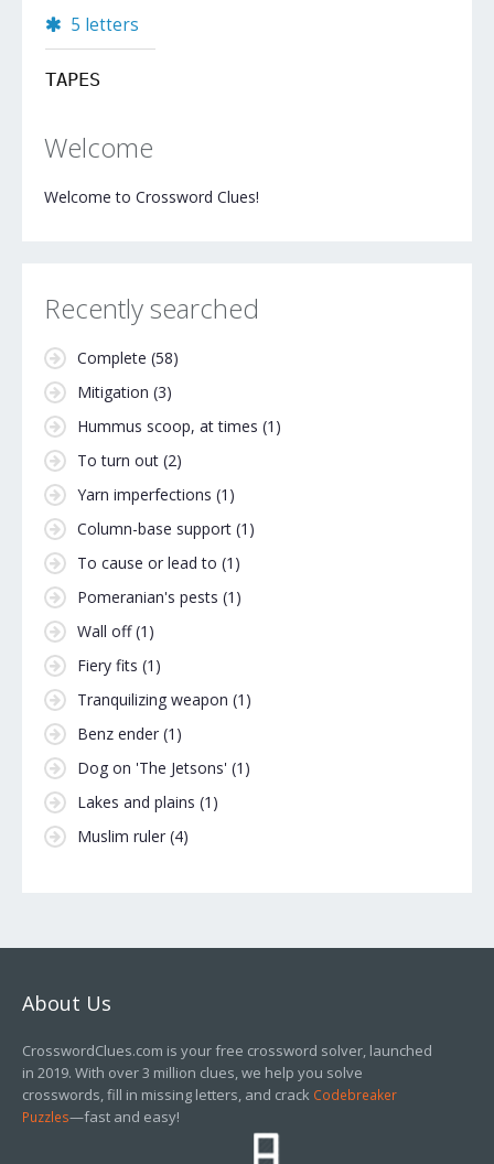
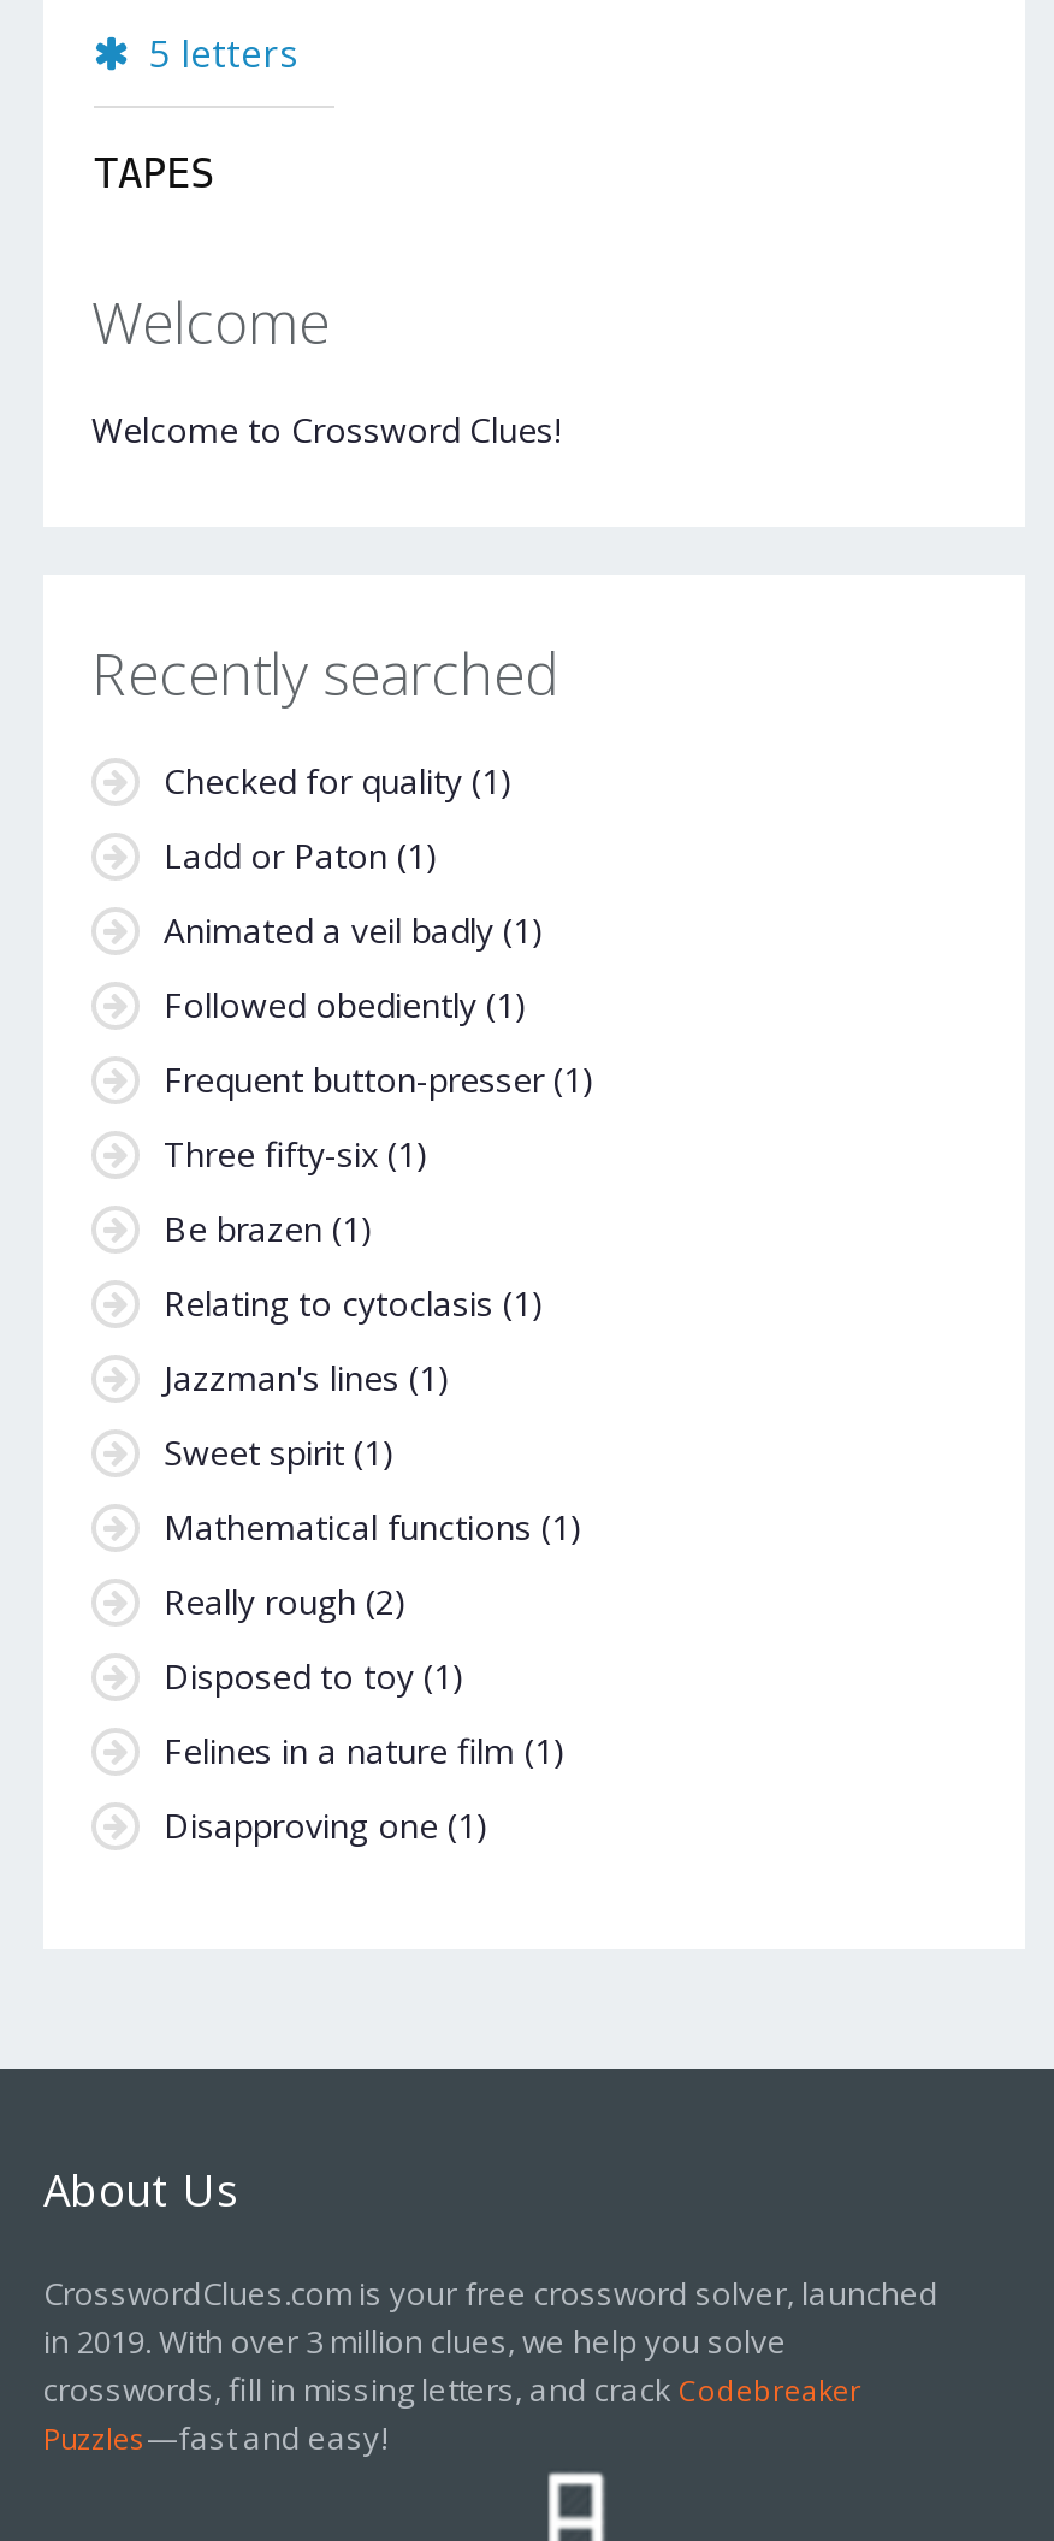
- Complete (58)
+ Checked for quality (1)

- Mitigation (3)
+ Ladd or Paton (1)

- Hummus scoop, at times (1)
+ Animated a veil badly (1)

- To turn out (2)
+ Followed obediently (1)

- Yarn imperfections (1)
+ Frequent button-presser (1)

- Column-base support (1)
+ Three fifty-six (1)

- To cause or lead to (1)
+ Be brazen (1)

- Pomeranian's pests (1)
+ Relating to cytoclasis (1)

- Wall off (1)
+ Jazzman's lines (1)

- Fiery fits (1)
+ Sweet spirit (1)

- Tranquilizing weapon (1)
+ Mathematical functions (1)

- Benz ender (1)
+ Really rough (2)

- Dog on 'The Jetsons' (1)
+ Disposed to toy (1)

- Lakes and plains (1)
+ Felines in a nature film (1)

- Muslim ruler (4)
+ Disapproving one (1)
